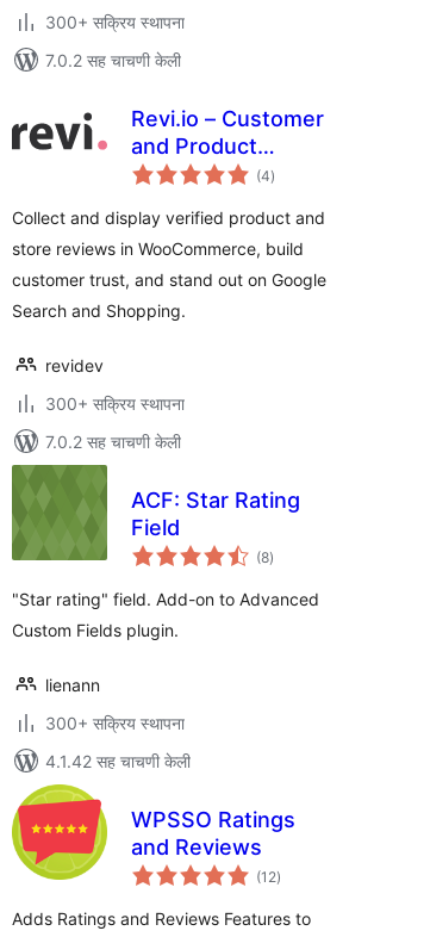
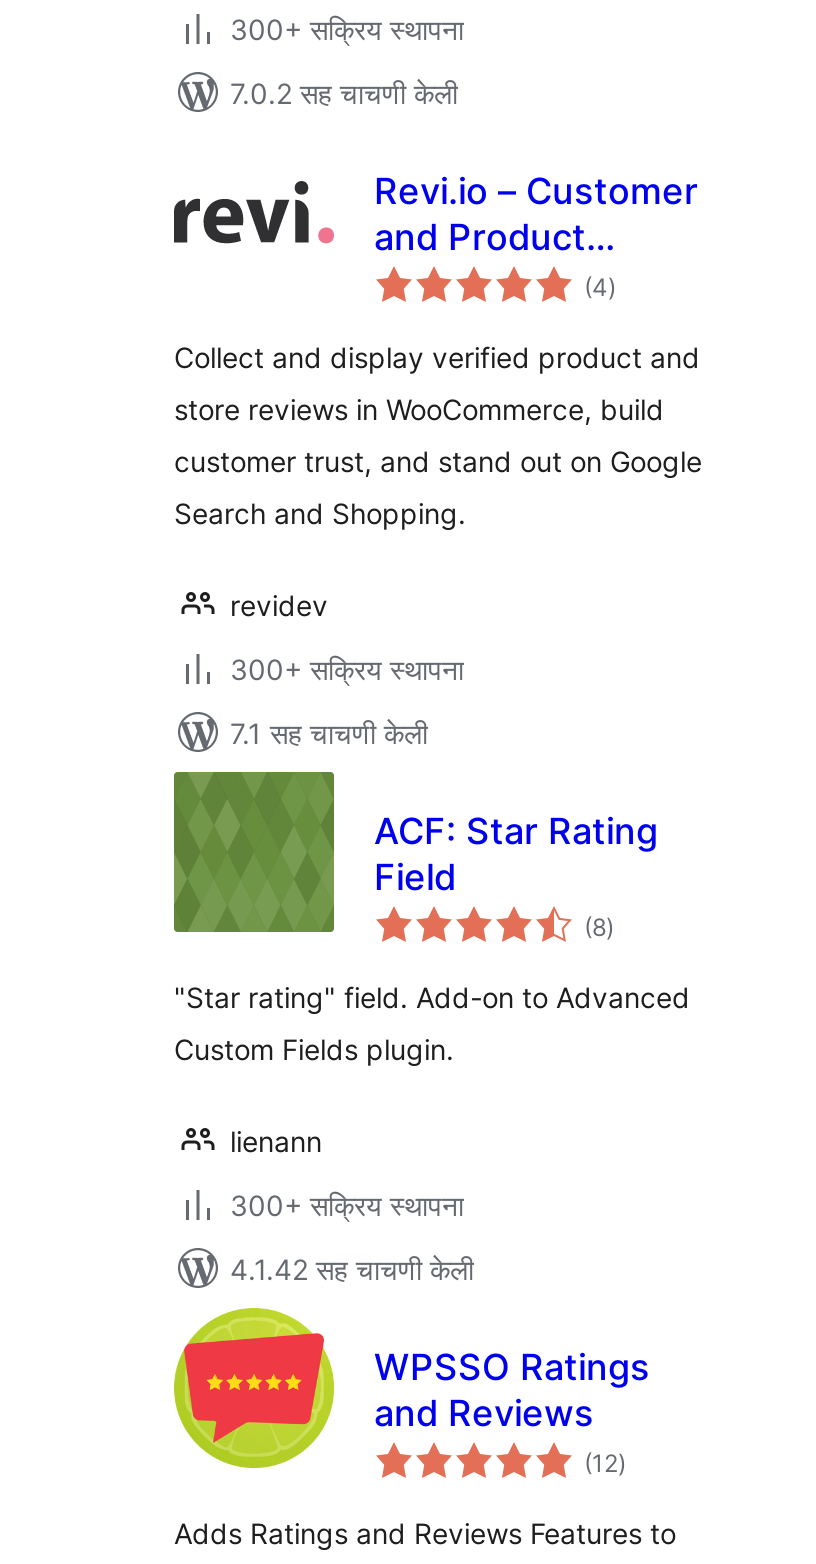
- 7.0.2 सह चाचणी केली
+ 7.1 सह चाचणी केली
